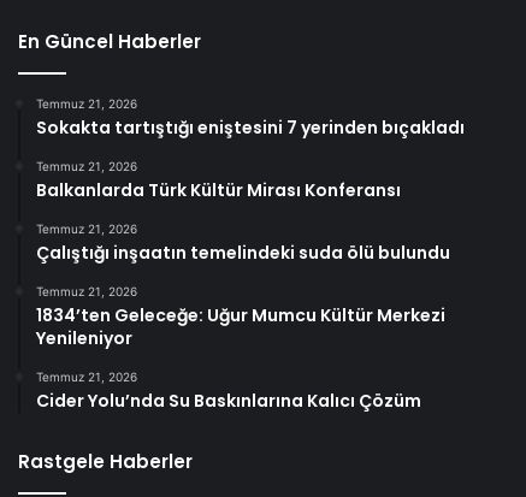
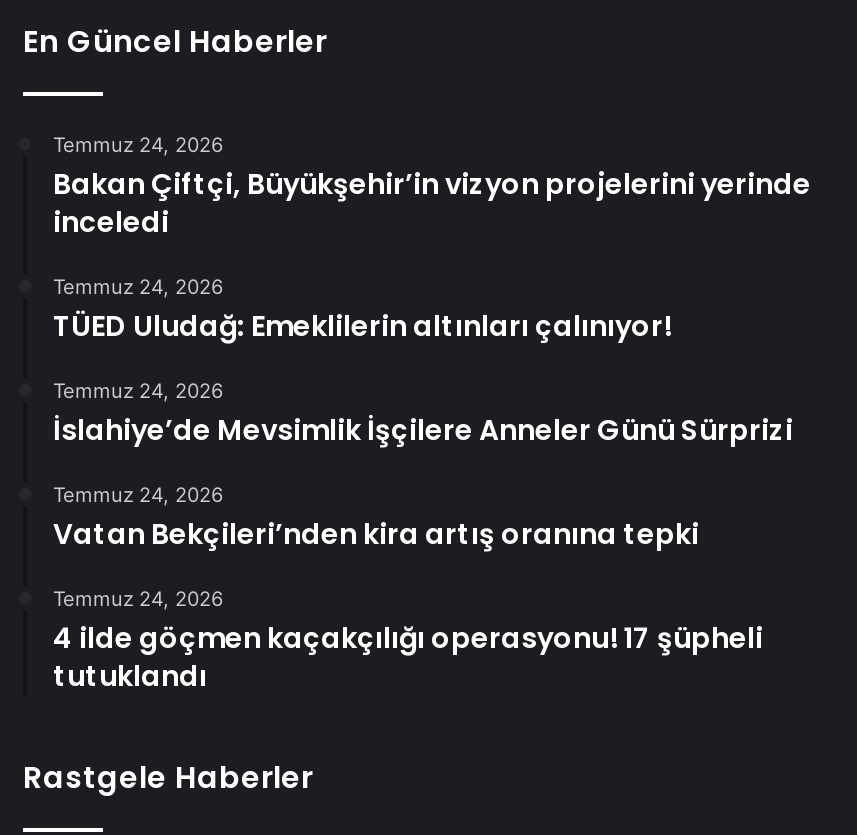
- Temmuz 21, 2026
- Sokakta tartıştığı eniştesini 7 yerinden bıçakladı
+ Temmuz 24, 2026
+ Bakan Çiftçi, Büyükşehir’in vizyon projelerini yerinde
+ inceledi

- Temmuz 21, 2026
- Balkanlarda Türk Kültür Mirası Konferansı
+ Temmuz 24, 2026
+ TÜED Uludağ: Emeklilerin altınları çalınıyor!

- Temmuz 21, 2026
- Çalıştığı inşaatın temelindeki suda ölü bulundu
+ Temmuz 24, 2026
+ İslahiye’de Mevsimlik İşçilere Anneler Günü Sürprizi

- Temmuz 21, 2026
- 1834’ten Geleceğe: Uğur Mumcu Kültür Merkezi
- Yenileniyor
+ Temmuz 24, 2026
+ Vatan Bekçileri’nden kira artış oranına tepki

- Temmuz 21, 2026
- Cider Yolu’nda Su Baskınlarına Kalıcı Çözüm
+ Temmuz 24, 2026
+ 4 ilde göçmen kaçakçılığı operasyonu! 17 şüpheli
+ tutuklandı
